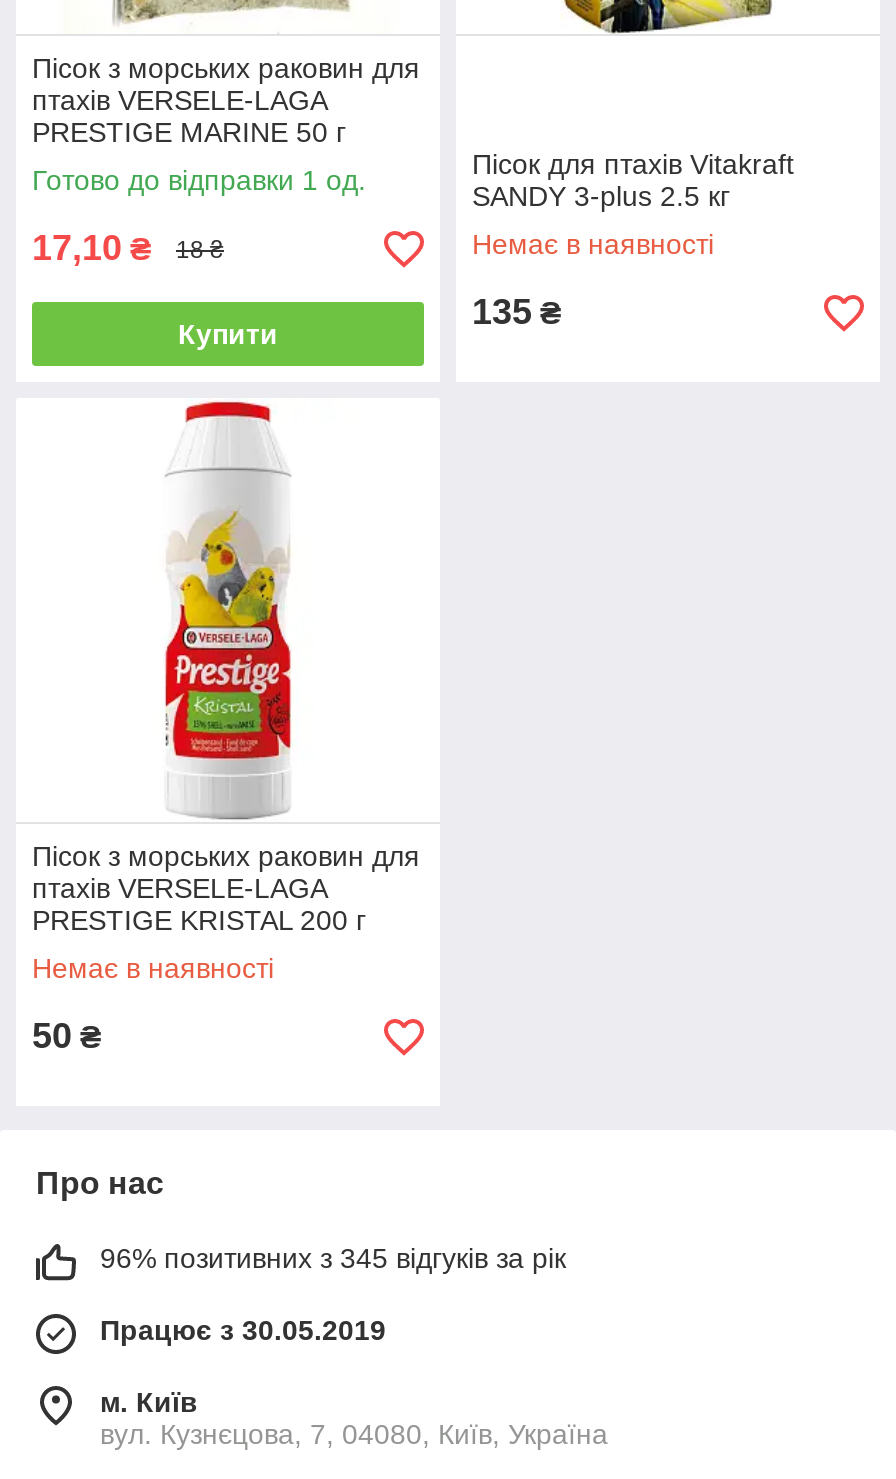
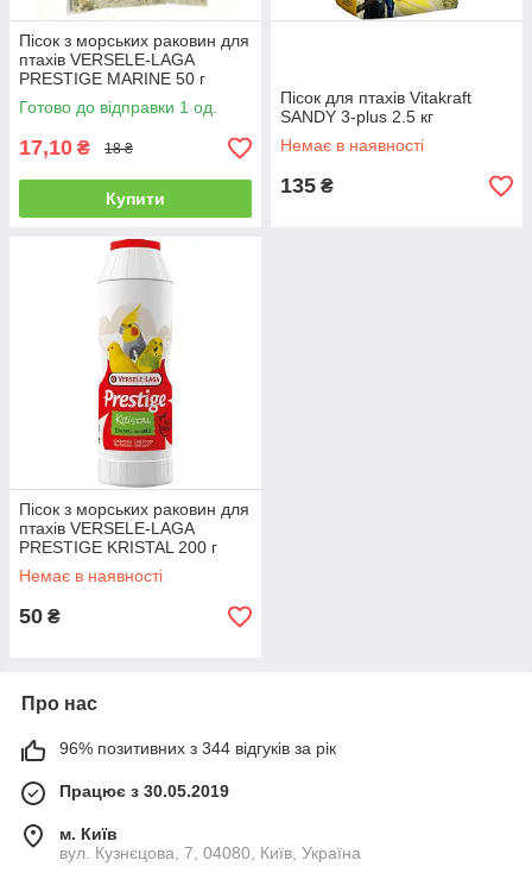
- 96% позитивних з 345 відгуків за рік
+ 96% позитивних з 344 відгуків за рік
